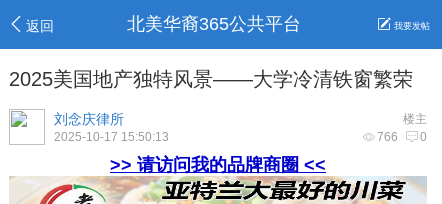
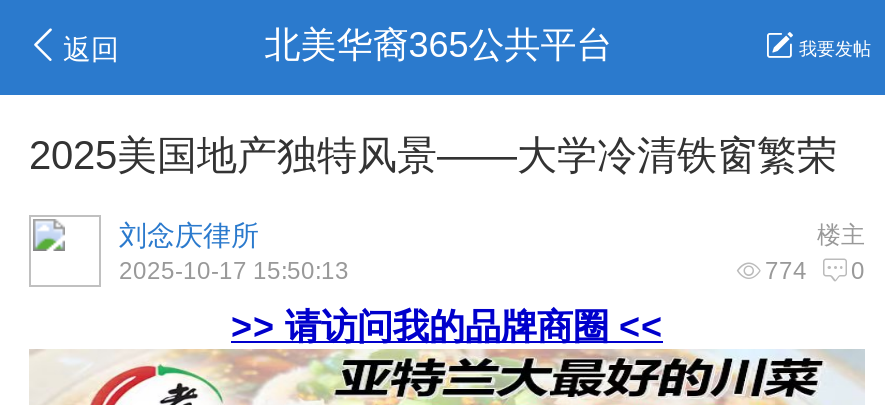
- 766 0
+ 774 0
